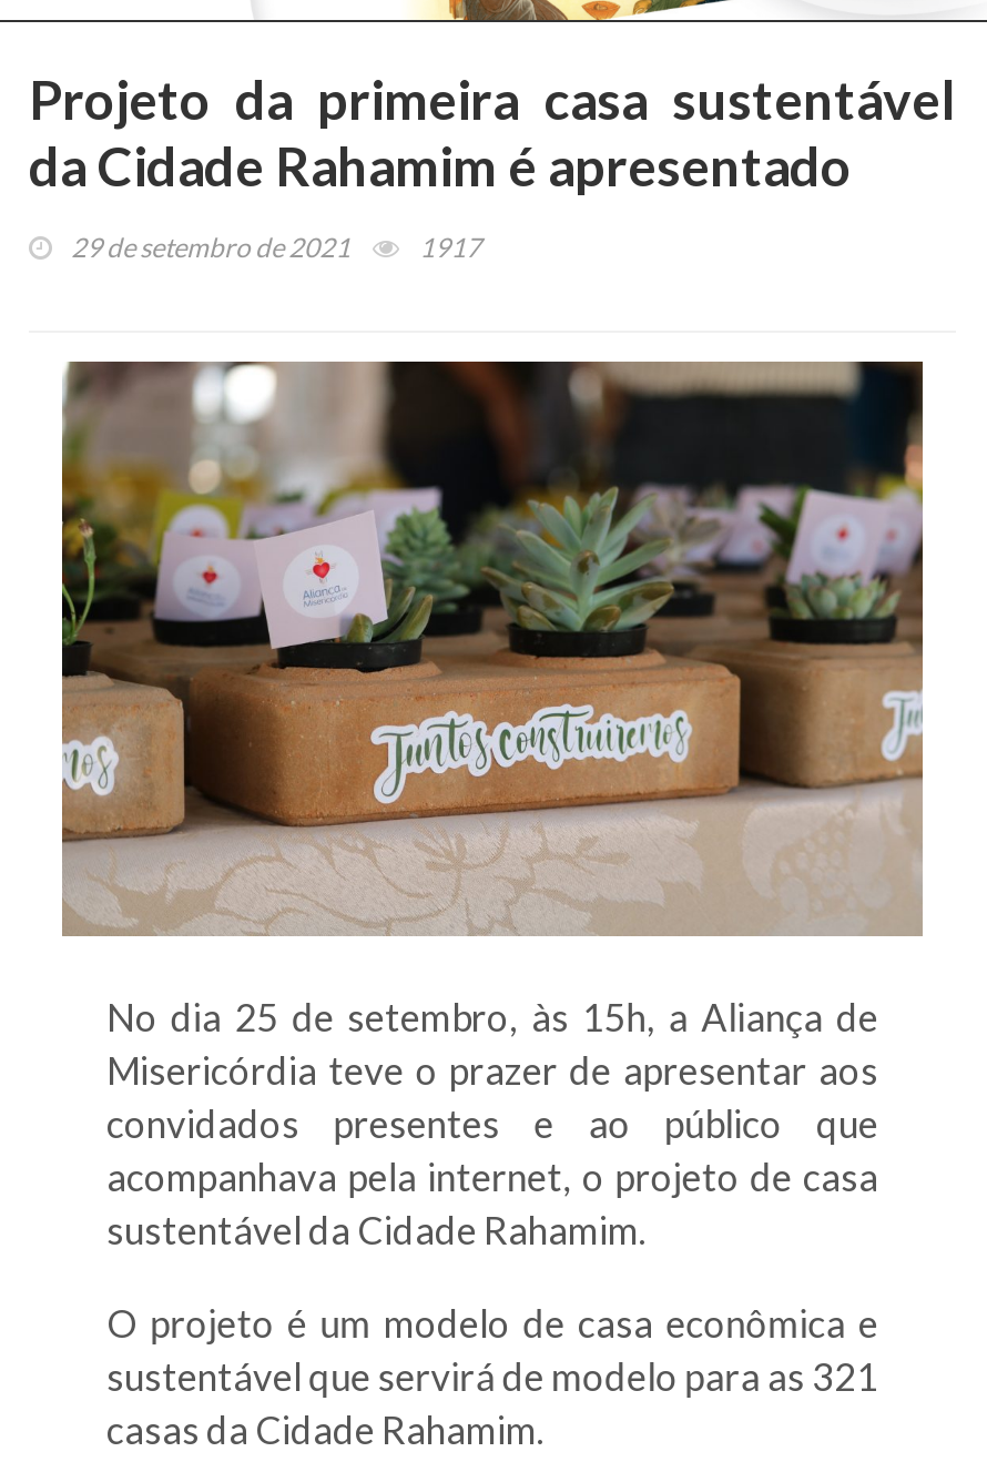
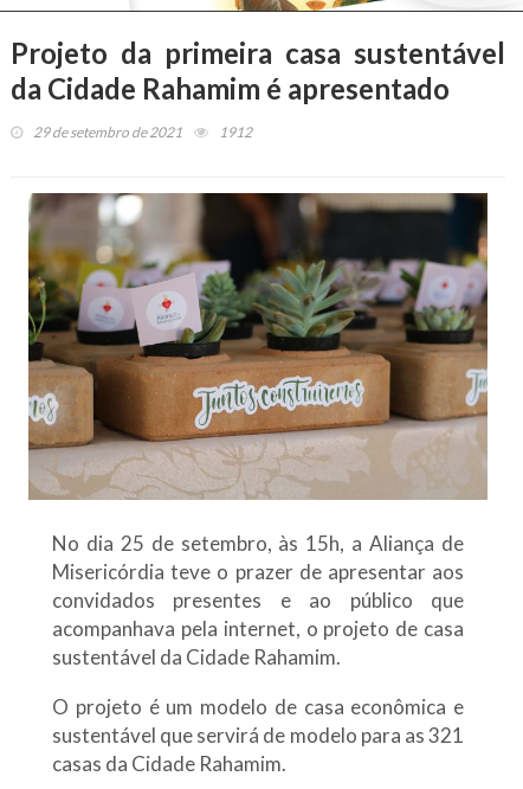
- 1917
+ 1912
